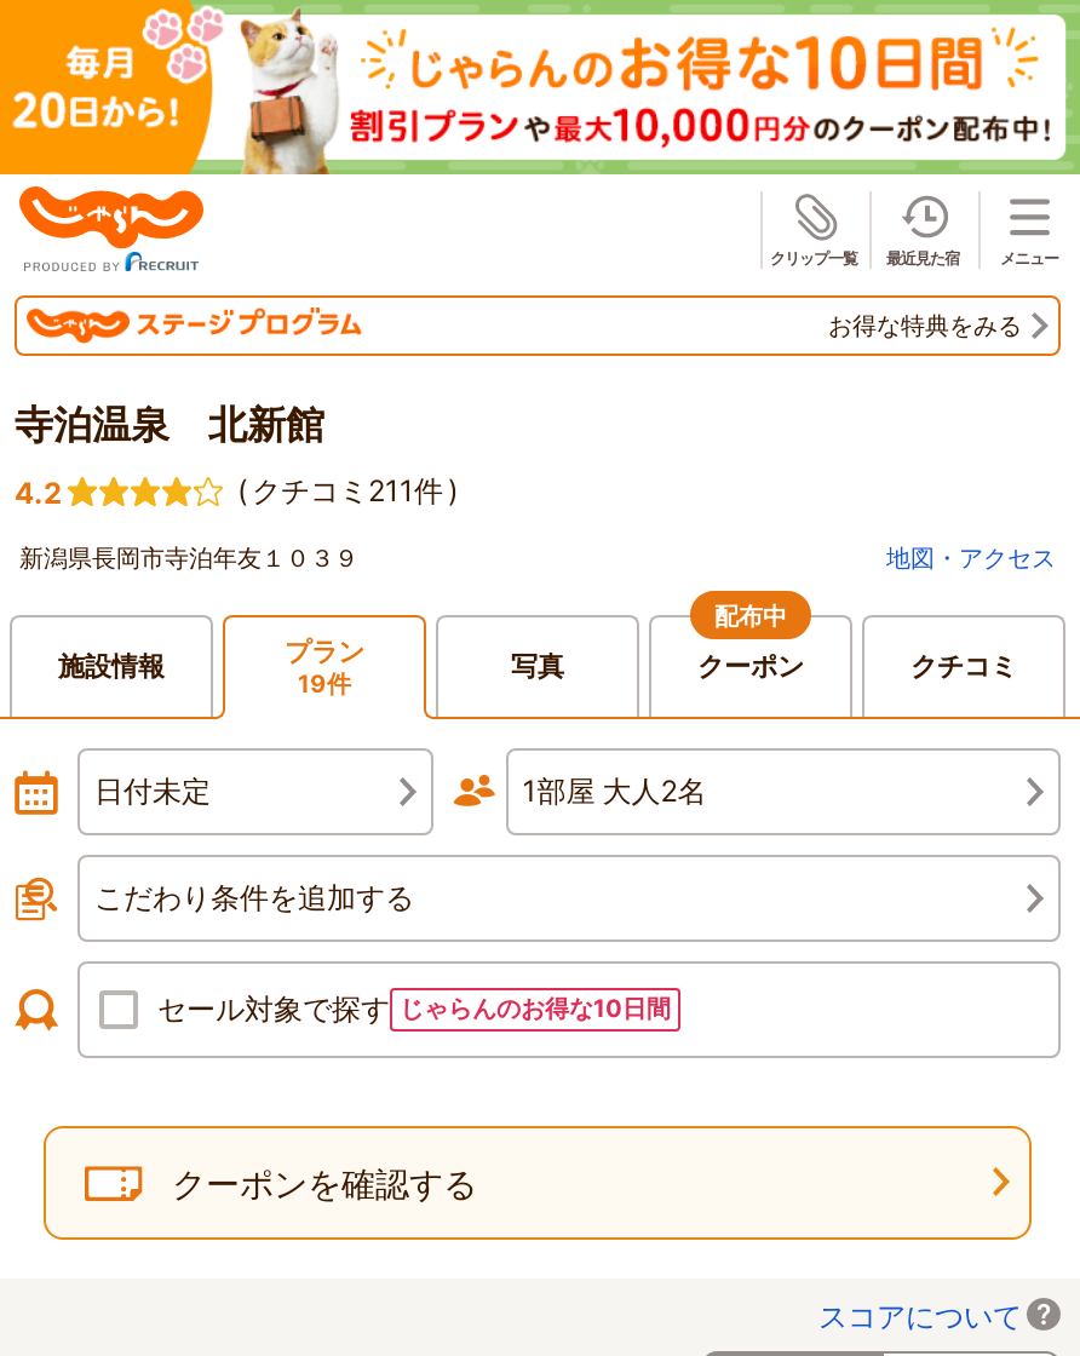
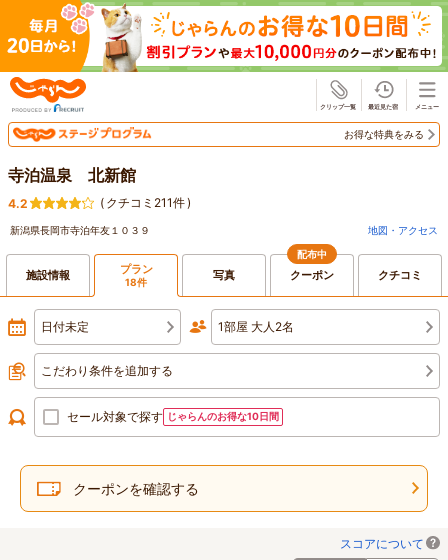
- 19件
+ 18件
